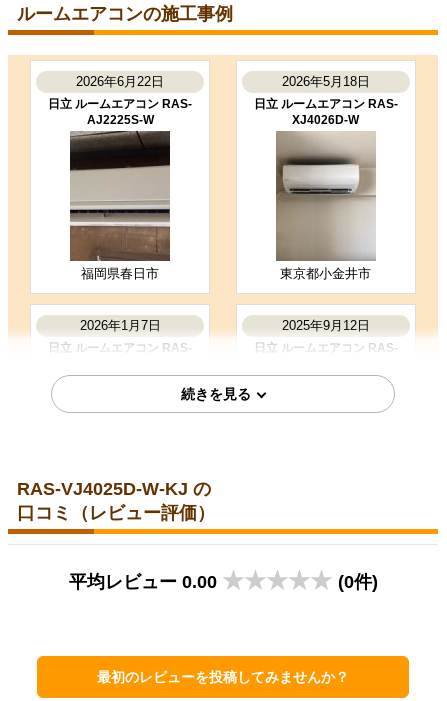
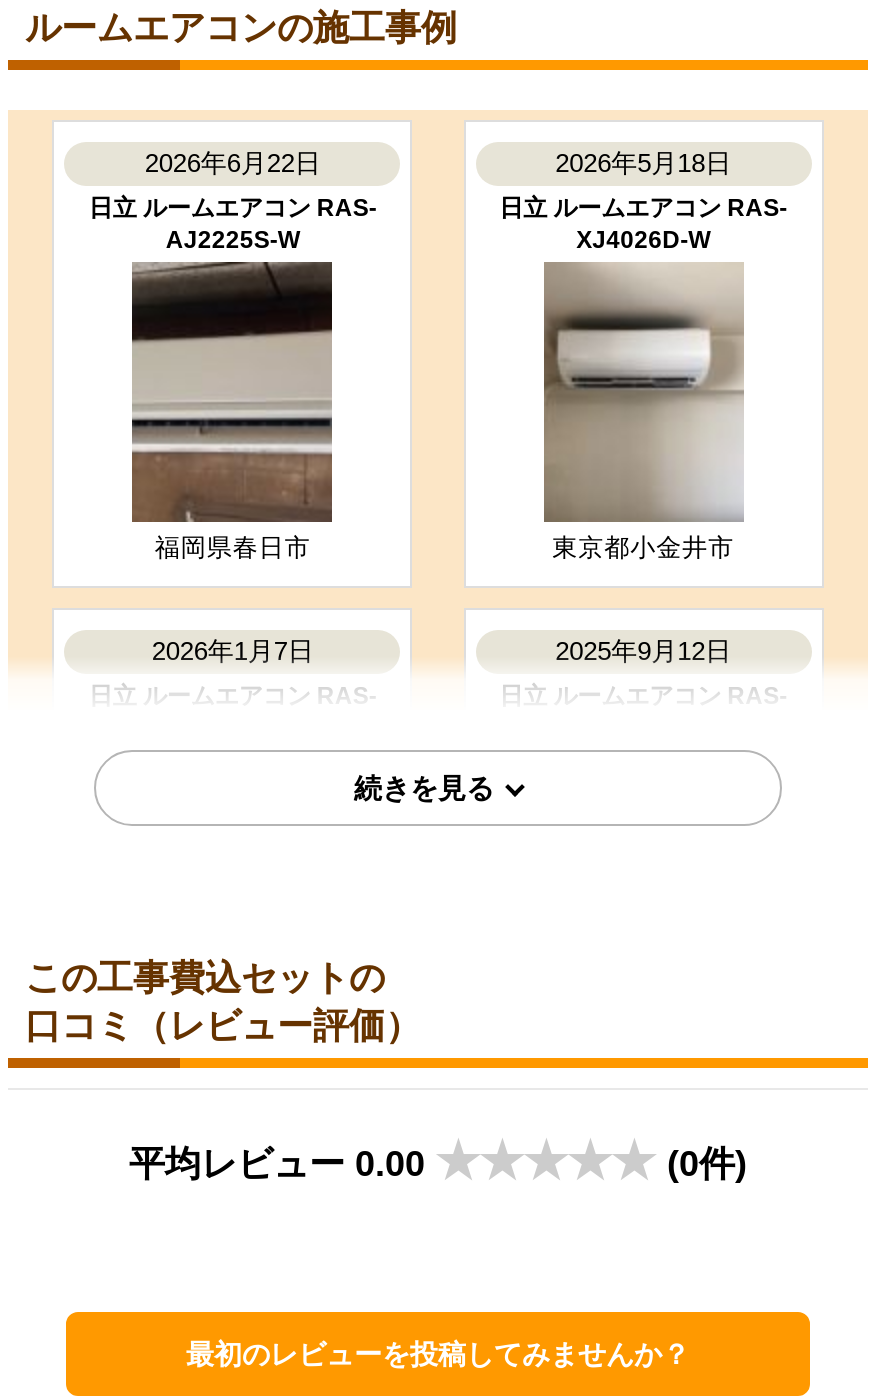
- RAS-VJ4025D-W-KJ の
+ この工事費込セットの
